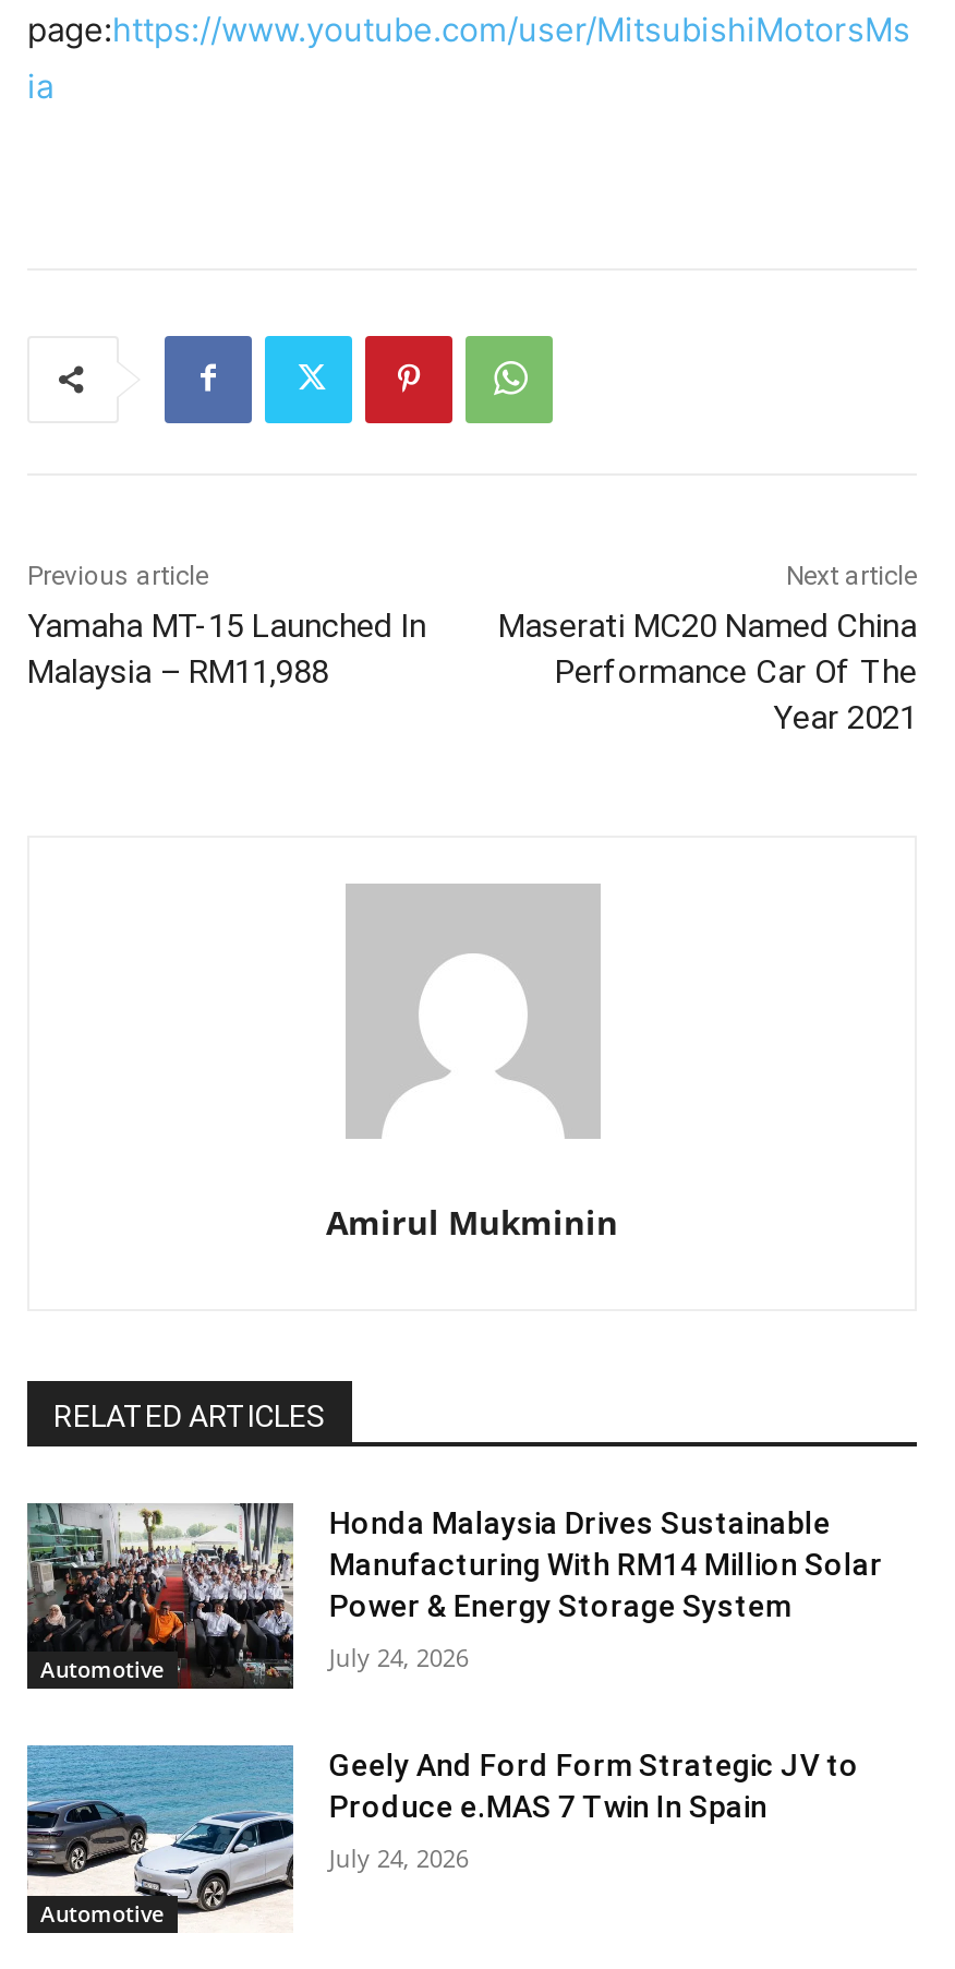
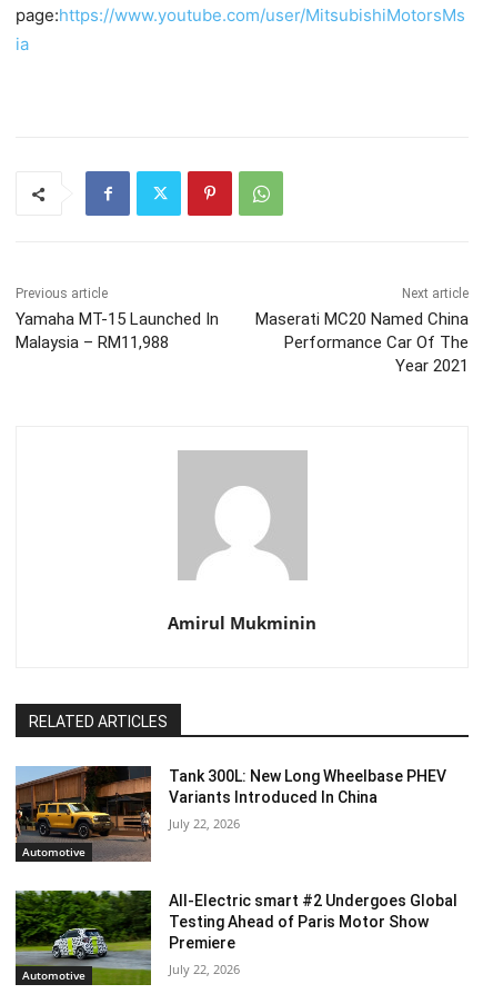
- [image]
- Honda Malaysia Drives Sustainable
- Manufacturing With RM14 Million Solar
- Power & Energy Storage System
+ [image]
+ Tank 300L: New Long Wheelbase PHEV
+ Variants Introduced In China

- July 24, 2026
+ July 22, 2026

- [image]
- Geely And Ford Form Strategic JV to
- Produce e.MAS 7 Twin In Spain
+ [image]
+ All-Electric smart #2 Undergoes Global
+ Testing Ahead of Paris Motor Show
+ Premiere

- July 24, 2026
+ July 22, 2026
